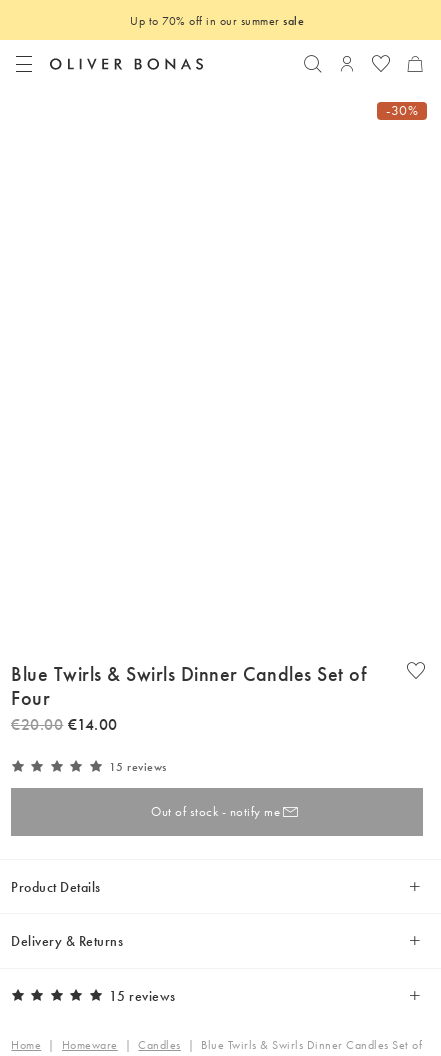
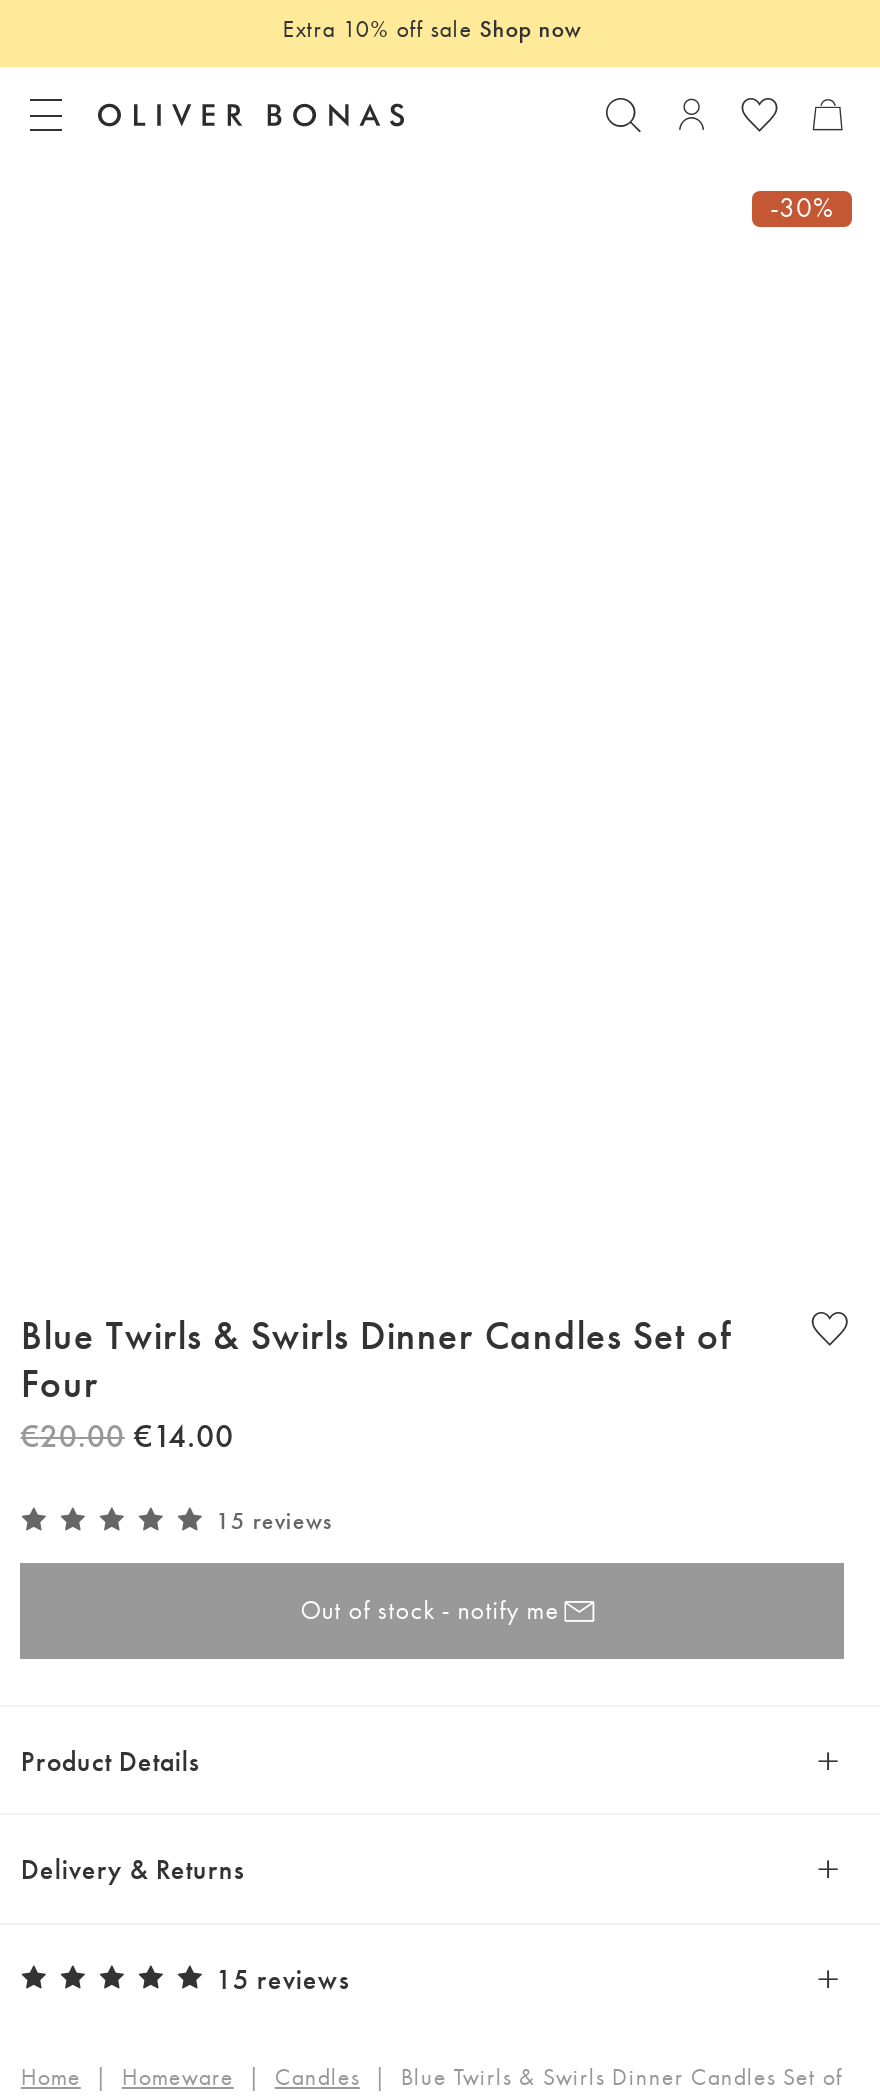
- Up to 70% off in our summer sale
+ Extra 10% off sale Shop now
